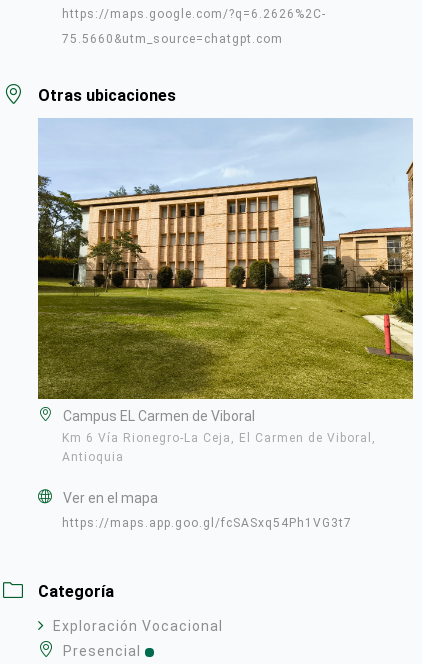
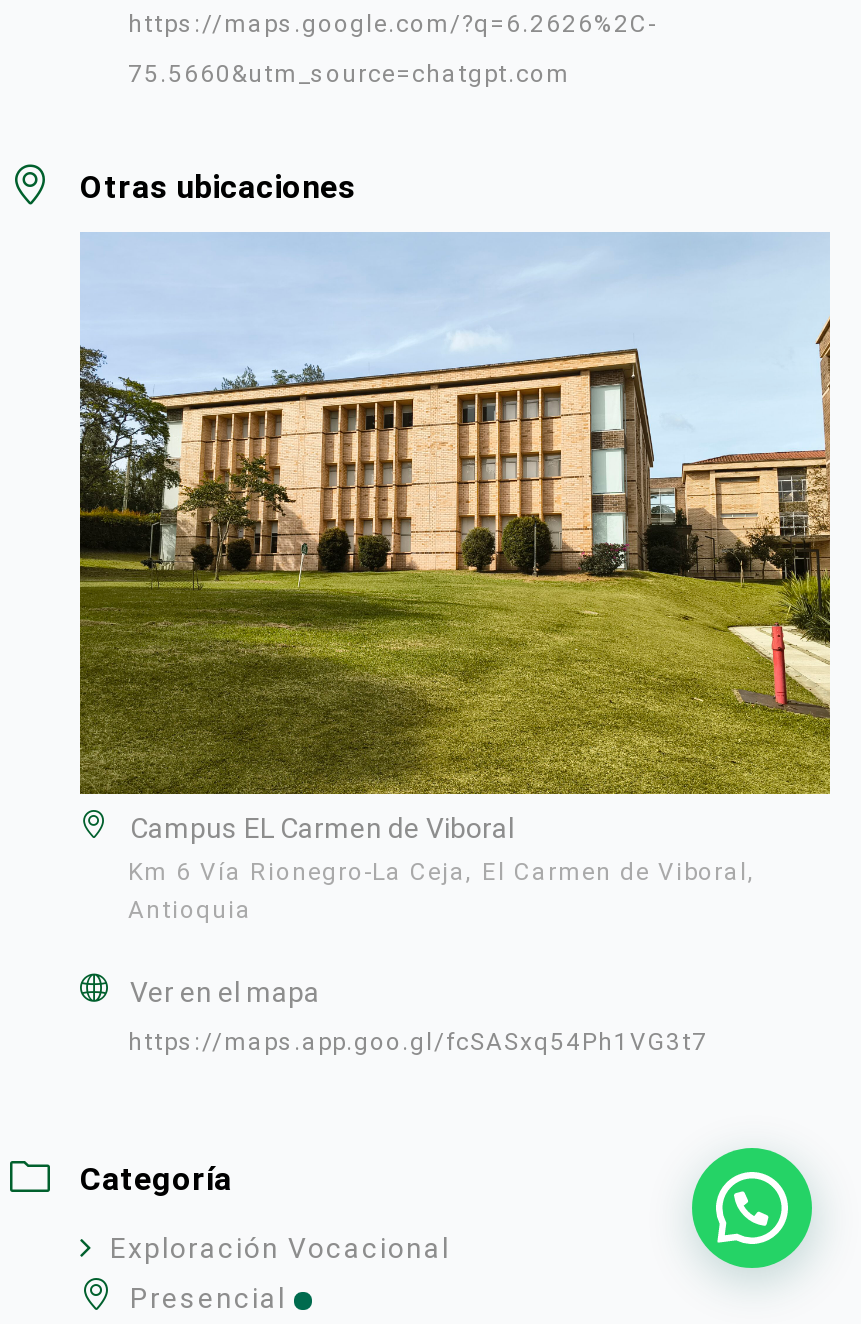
+ [image]
